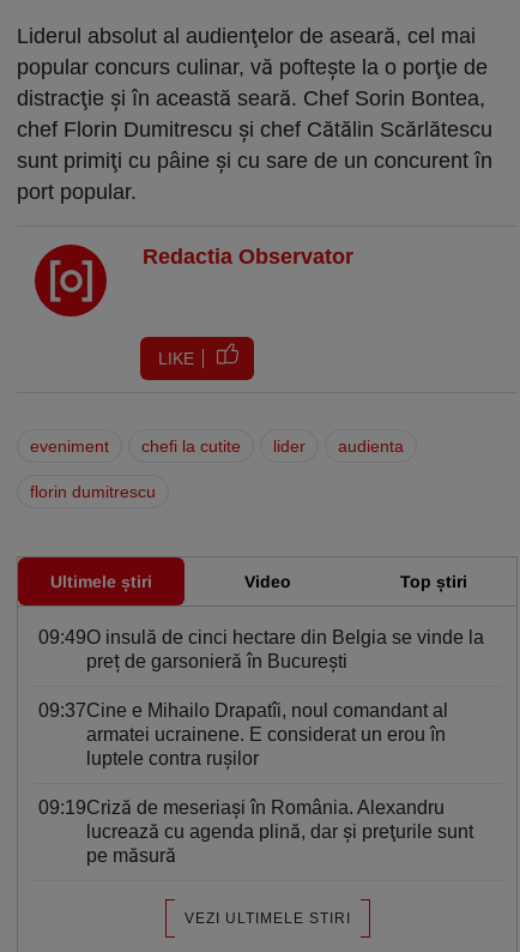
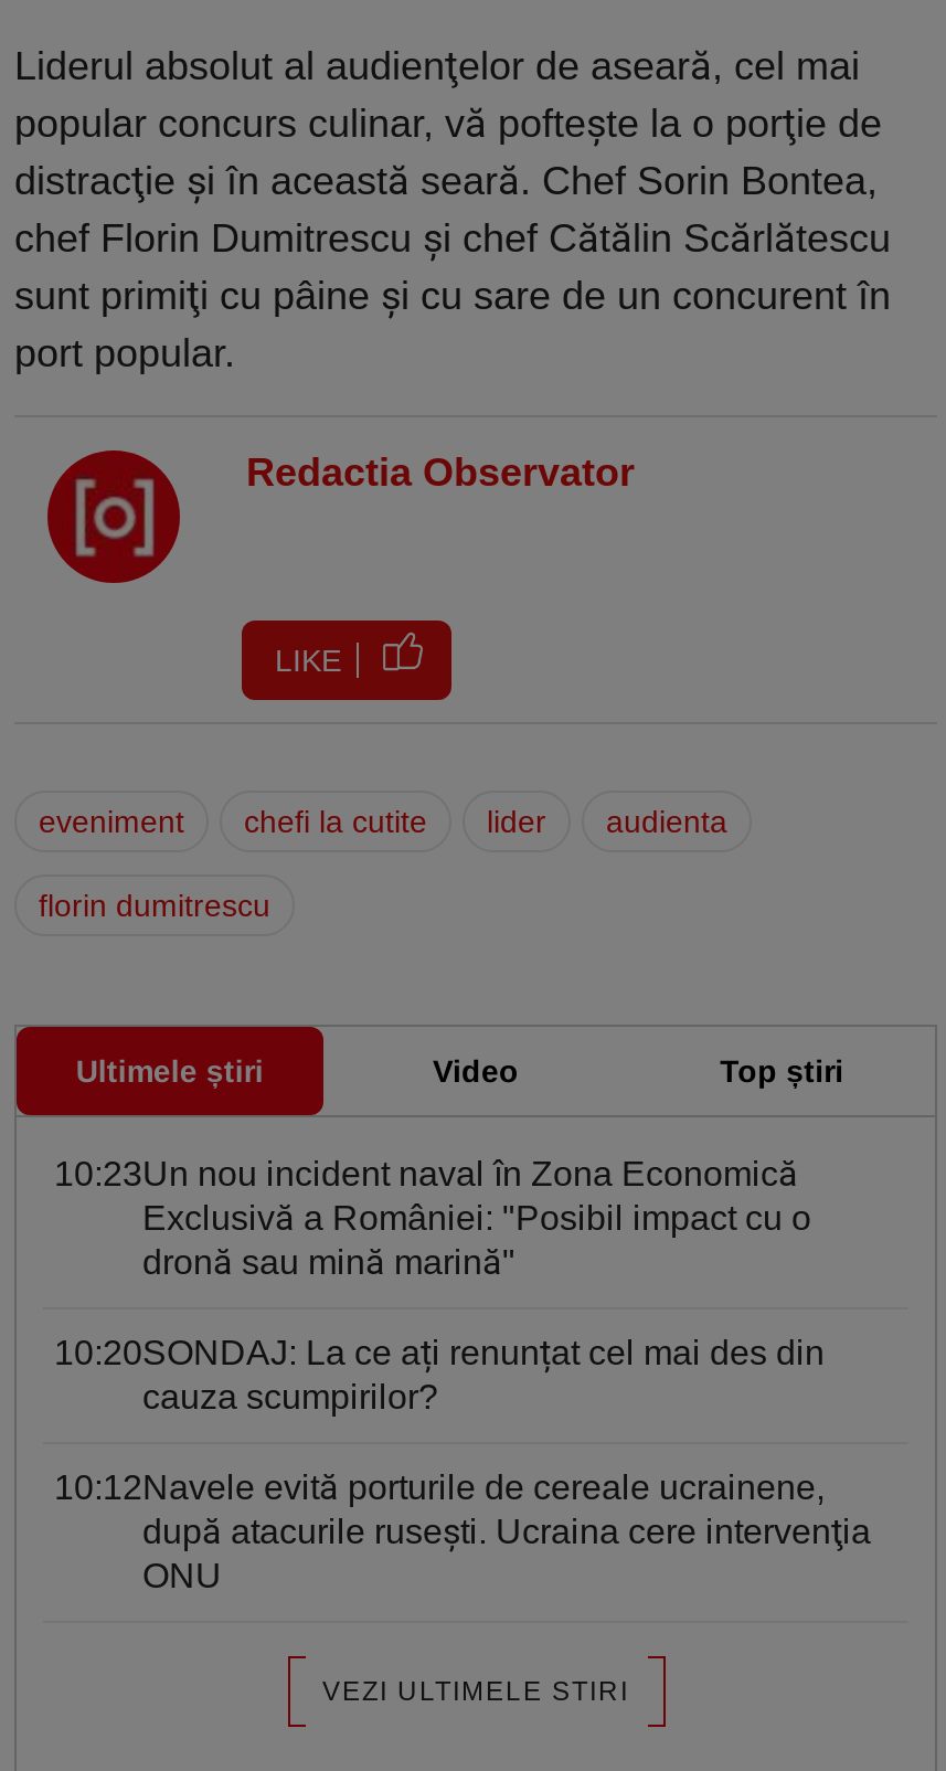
- 09:49O insulă de cinci hectare din Belgia se vinde la
- preț de garsonieră în Bucureşti
+ 10:23Un nou incident naval în Zona Economică
+ Exclusivă a României: "Posibil impact cu o
+ dronă sau mină marină"

- 09:37Cine e Mihailo Drapatîi, noul comandant al
- armatei ucrainene. E considerat un erou în
- luptele contra ruşilor
+ 10:20SONDAJ: La ce ați renunțat cel mai des din
+ cauza scumpirilor?

- 09:19Criză de meseriași în România. Alexandru
- lucrează cu agenda plină, dar şi preţurile sunt
- pe măsură
+ 10:12Navele evită porturile de cereale ucrainene,
+ după atacurile ruseşti. Ucraina cere intervenţia
+ ONU
